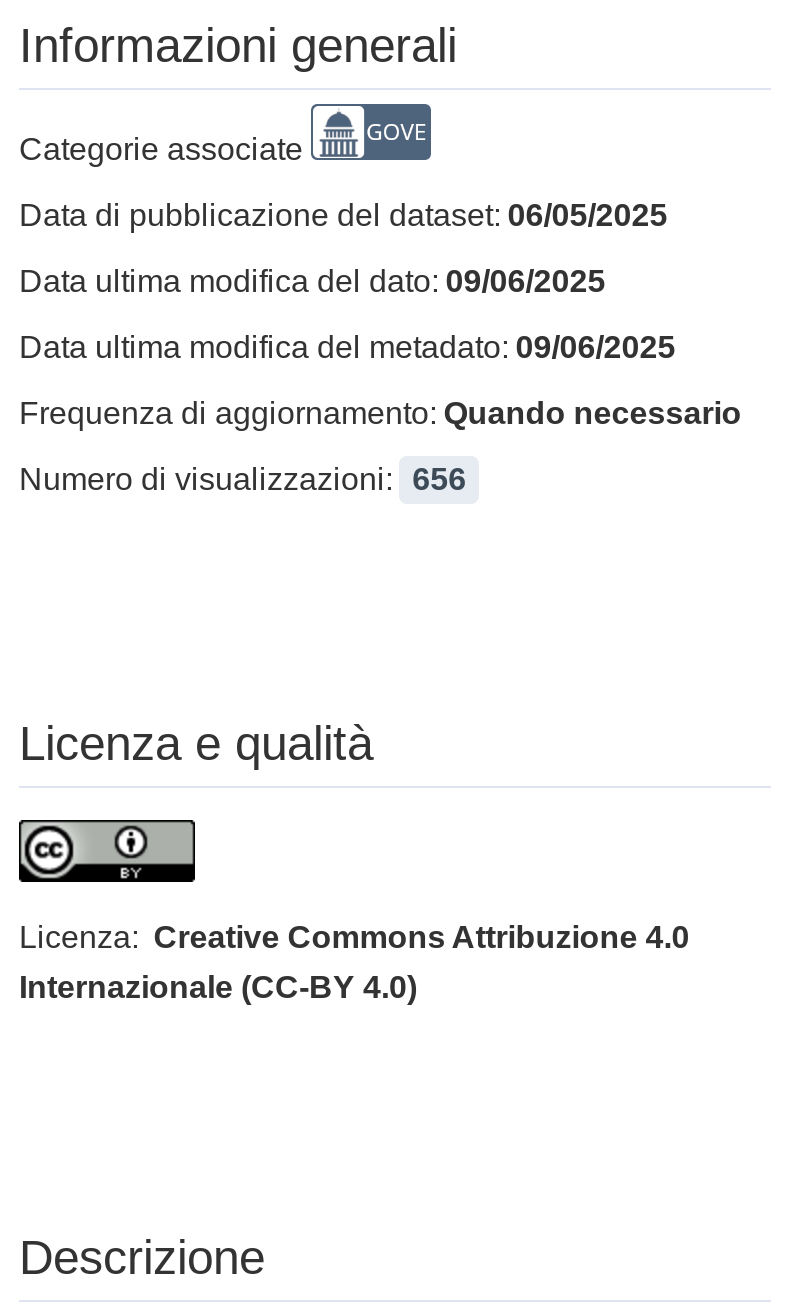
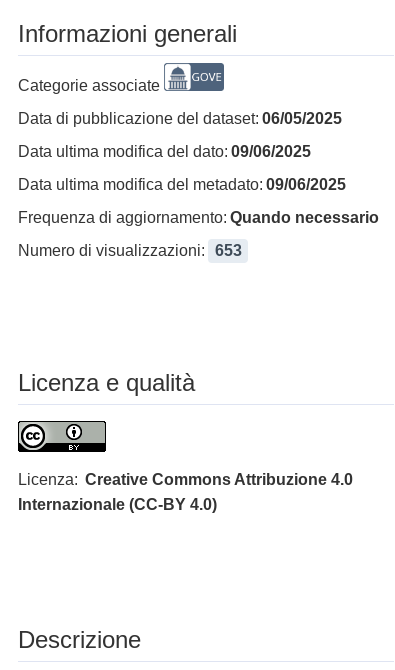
- Numero di visualizzazioni: 656
+ Numero di visualizzazioni: 653
